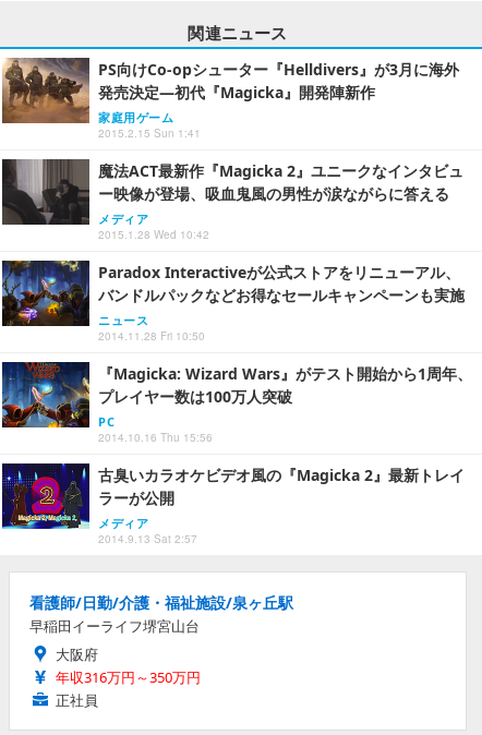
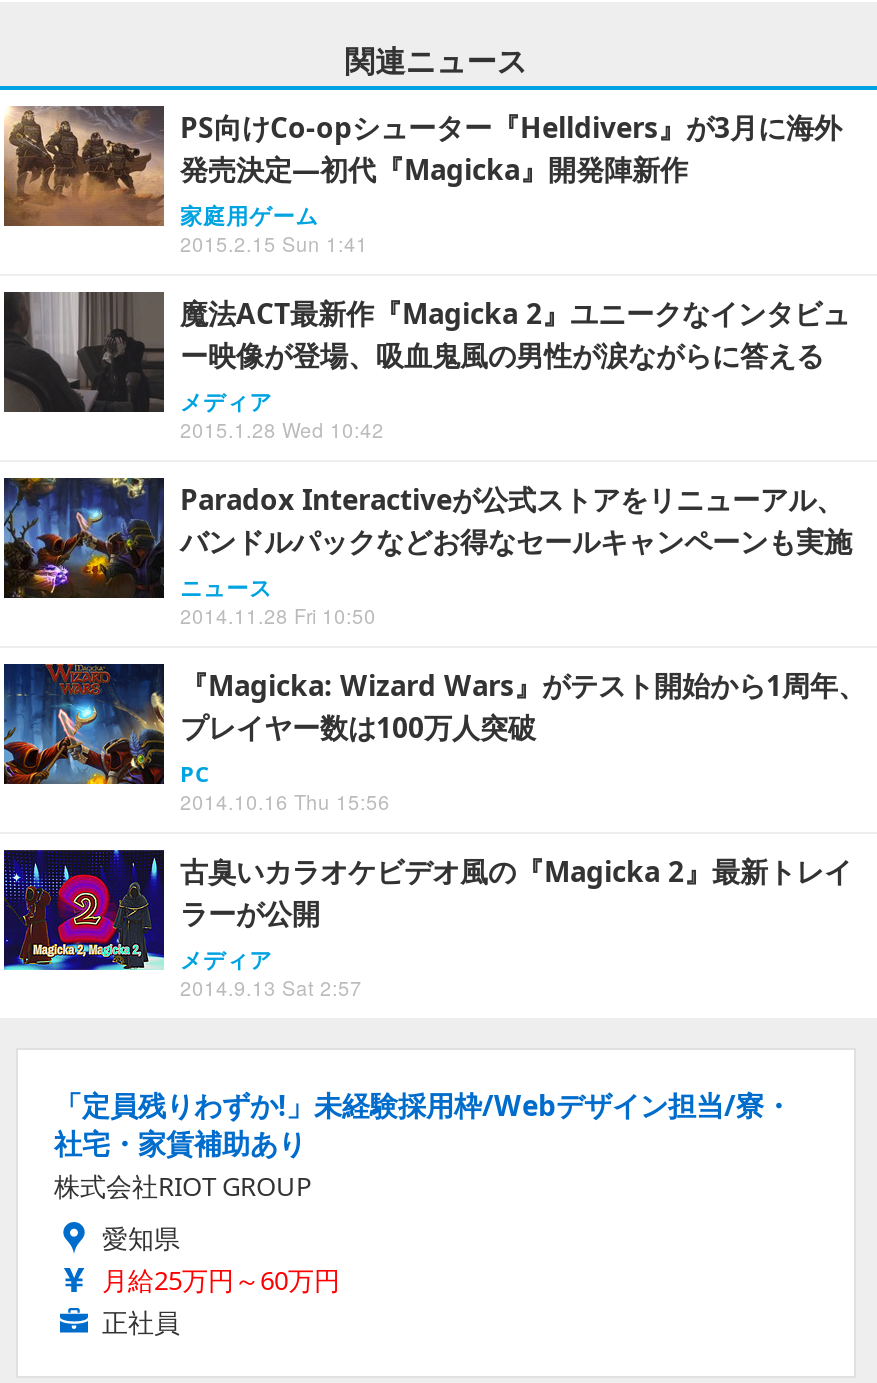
- 看護師/日勤/介護・福祉施設/泉ヶ丘駅
- 早稲田イーライフ堺宮山台
- 大阪府
- 年収316万円～350万円
+ 「定員残りわずか!」未経験採用枠/Webデザイン担当/寮・
+ 社宅・家賃補助あり
+ 株式会社RIOT GROUP
+ 愛知県
+ 月給25万円～60万円
